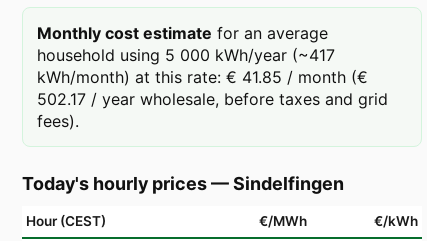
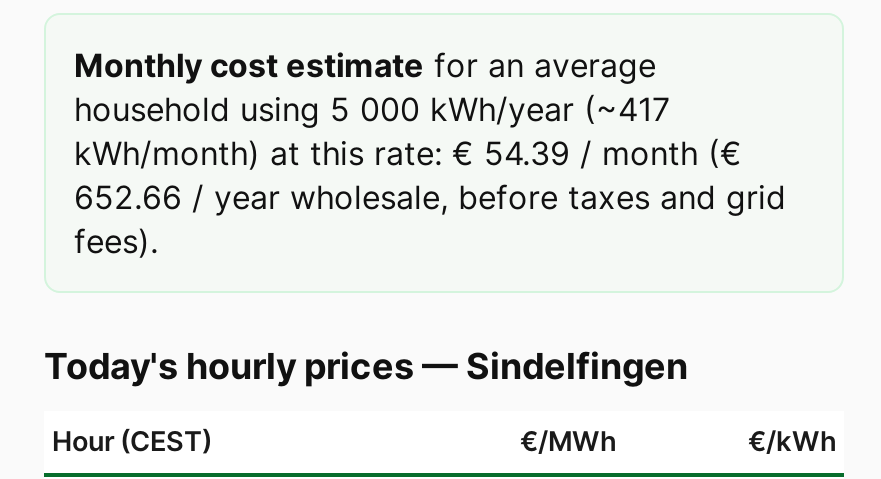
- kWh/month) at this rate: € 41.85 / month (€
+ kWh/month) at this rate: € 54.39 / month (€

- 502.17 / year wholesale, before taxes and grid
+ 652.66 / year wholesale, before taxes and grid
